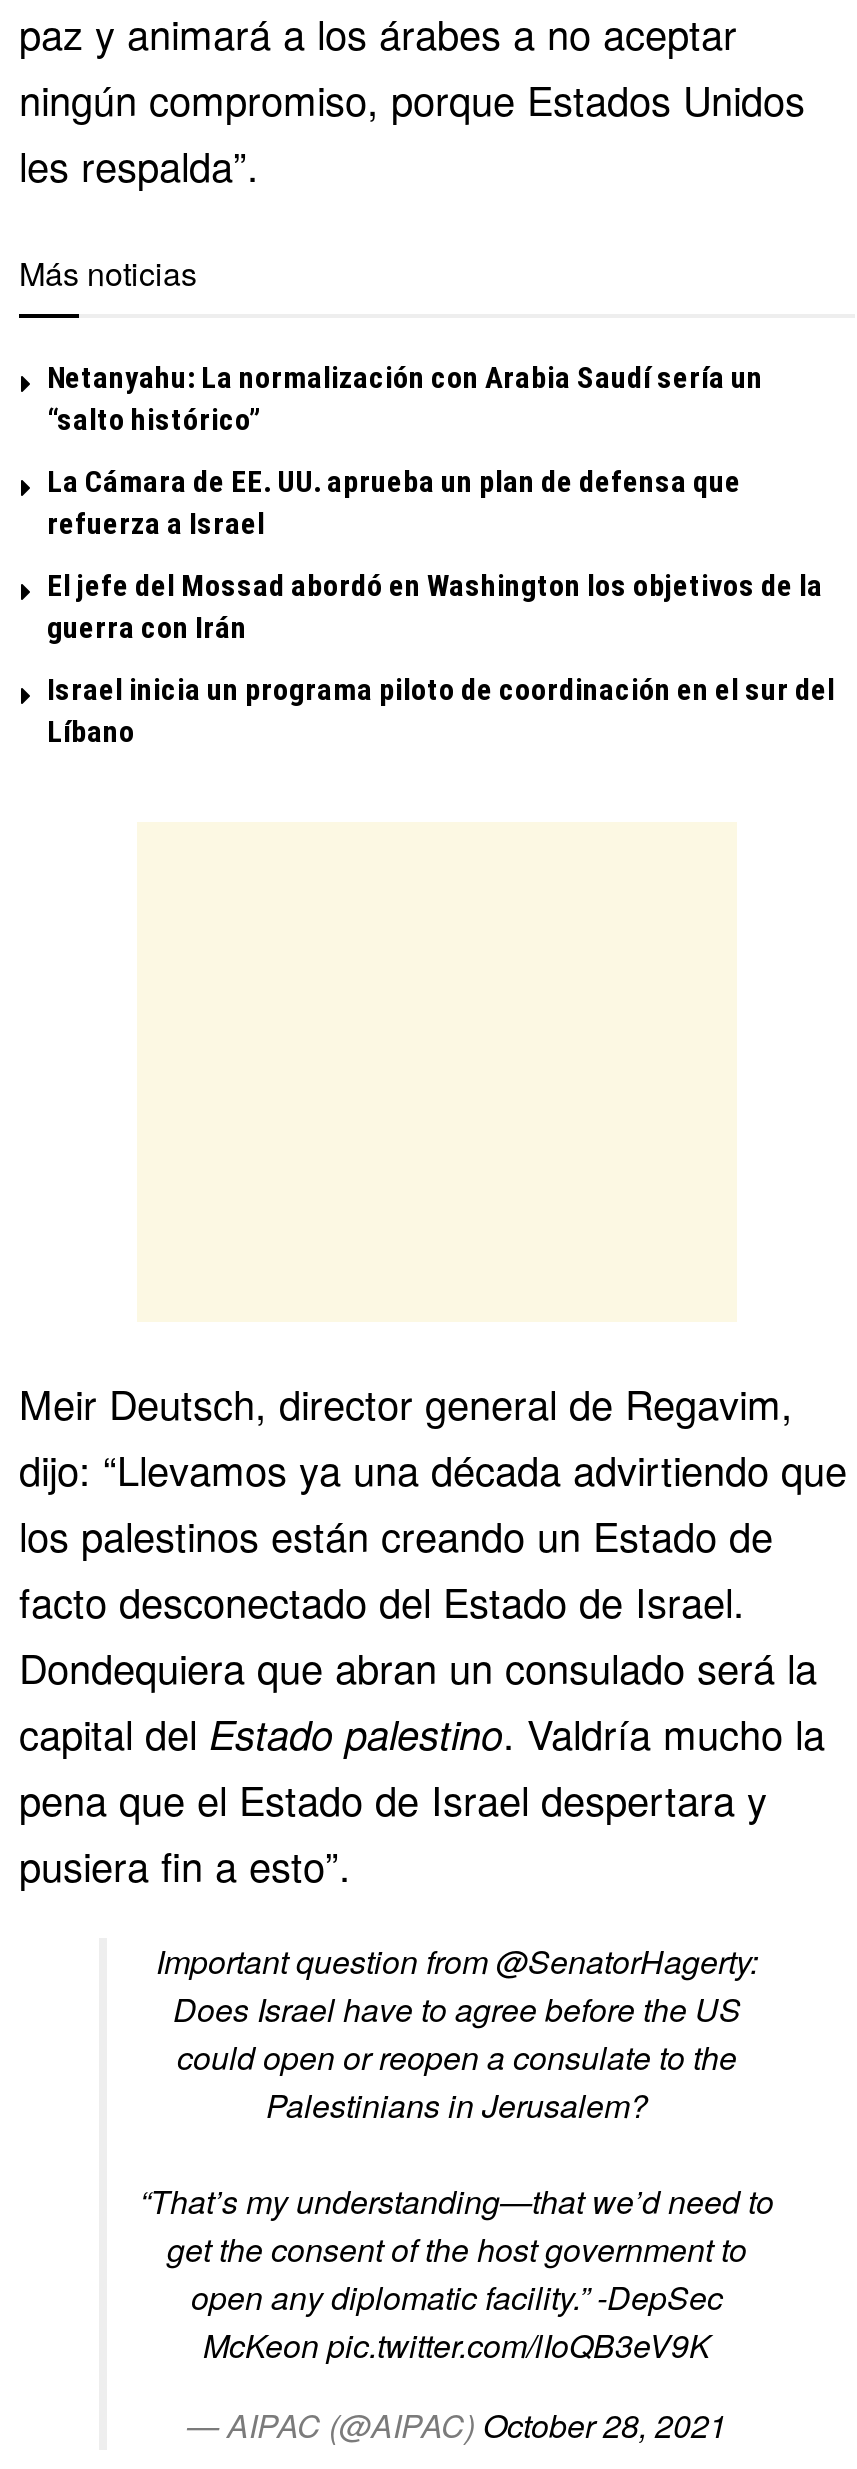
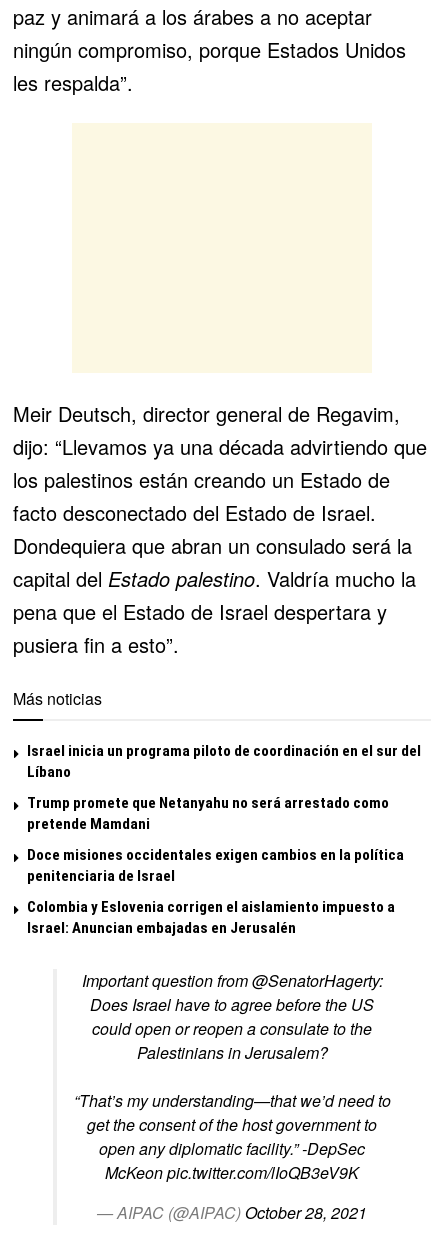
moved down: Más noticias | Israel inicia un programa piloto de coordinación en el sur del | Líbano

- Netanyahu: La normalización con Arabia Saudí sería un
- “salto histórico”
- La Cámara de EE. UU. aprueba un plan de defensa que
- refuerza a Israel
- El jefe del Mossad abordó en Washington los objetivos de la
- guerra con Irán

moved up: Meir Deutsch, director general de Regavim, | dijo: “Llevamos ya una década advirtiendo que | los palestinos están creando un Estado de | facto desconectado del Estado de Israel. | Dondequiera que abran un consulado será la | capital del Estado palestino. Valdría mucho la | pena que el Estado de Israel despertara y | pusiera fin a esto”.

+ Trump promete que Netanyahu no será arrestado como
+ pretende Mamdani
+ Doce misiones occidentales exigen cambios en la política
+ penitenciaria de Israel
+ Colombia y Eslovenia corrigen el aislamiento impuesto a
+ Israel: Anuncian embajadas en Jerusalén
